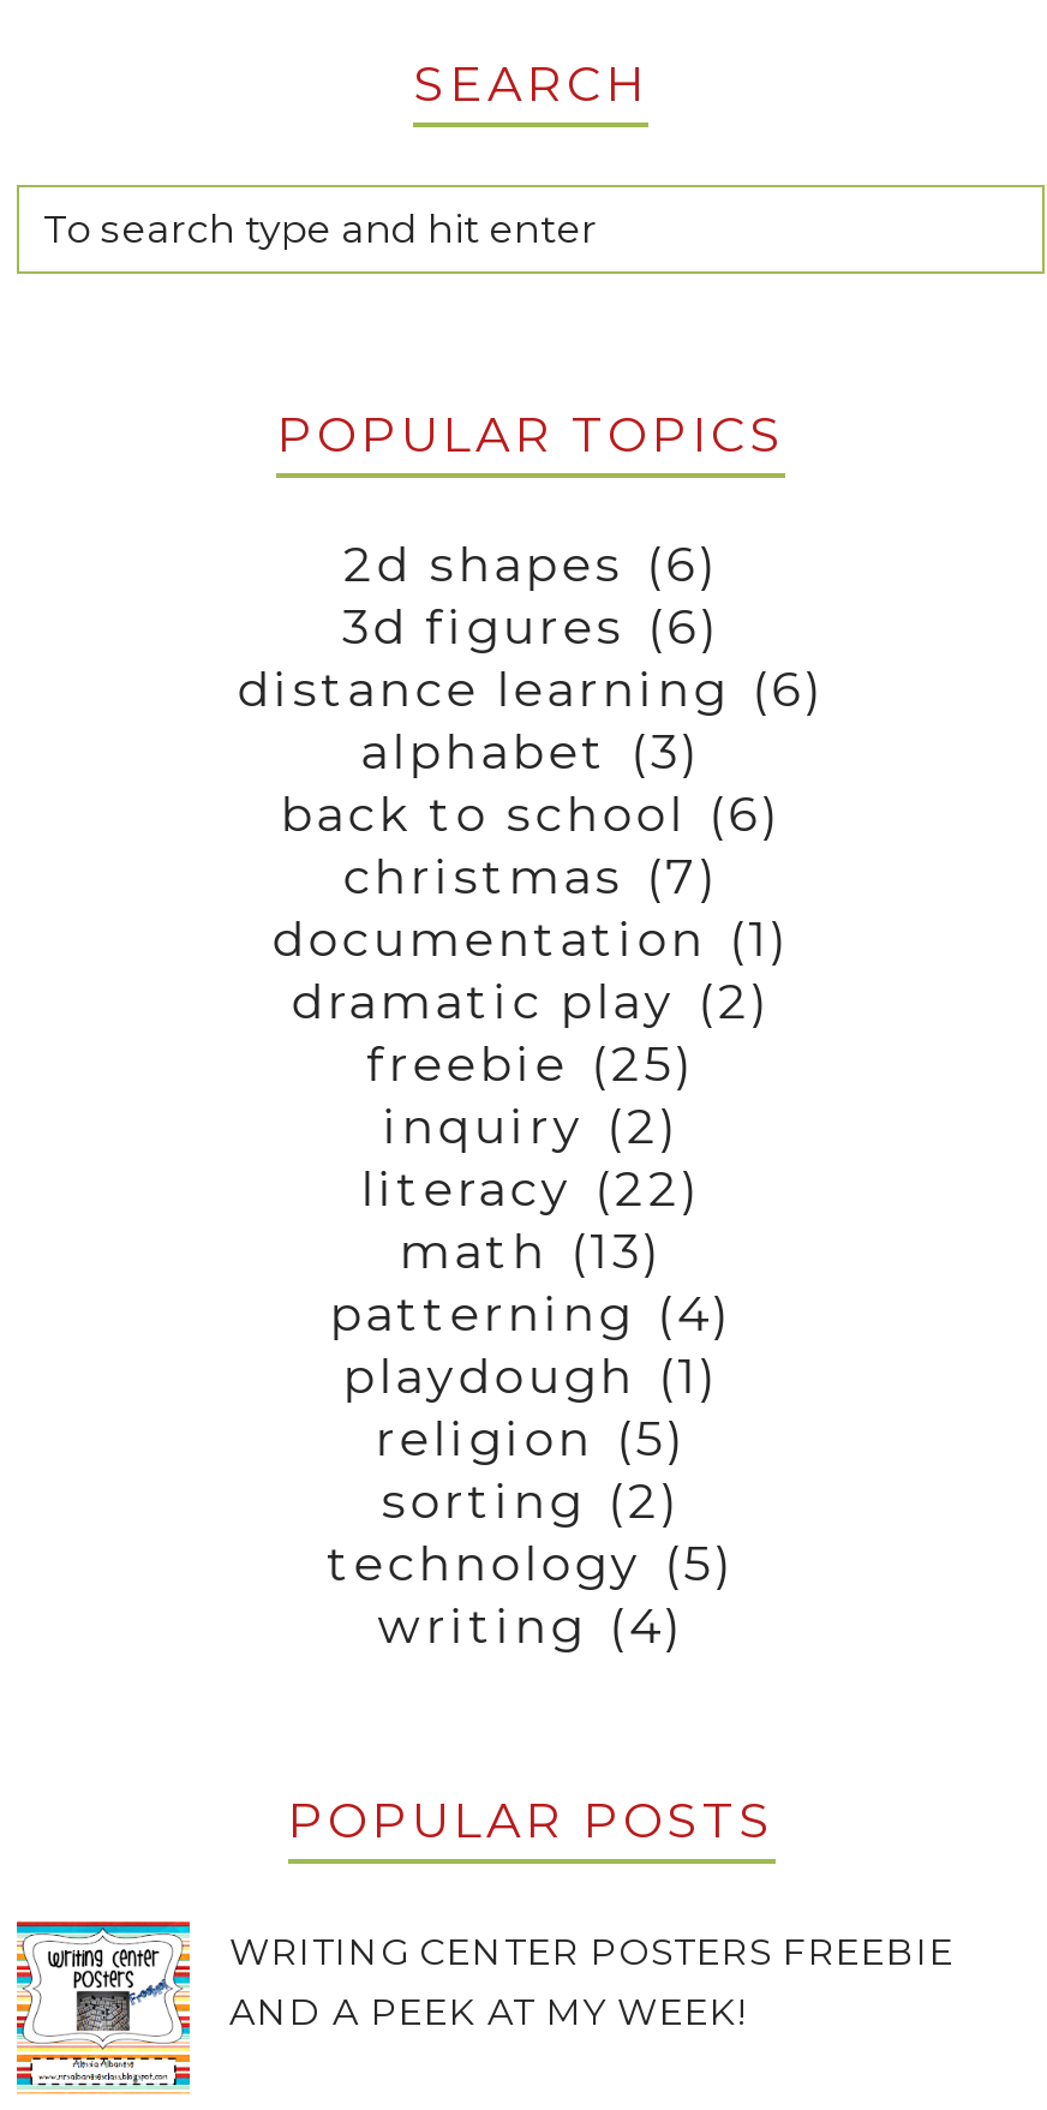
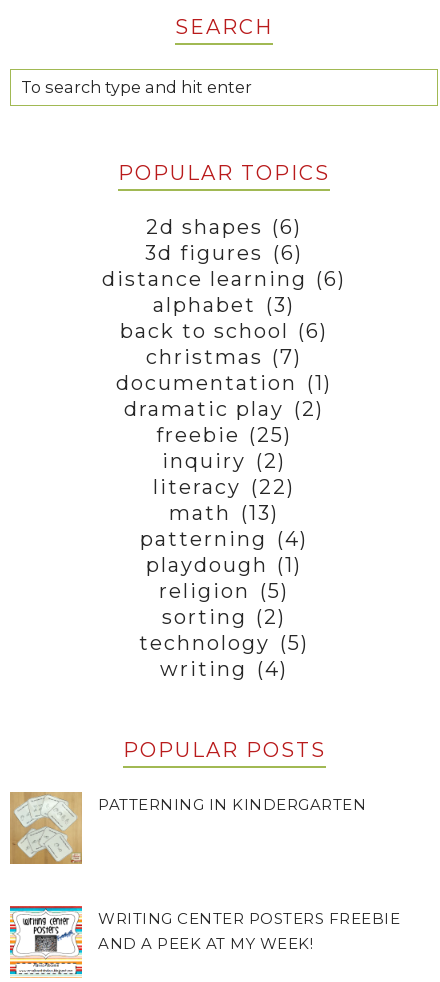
+ [image]
+ PATTERNING IN KINDERGARTEN
